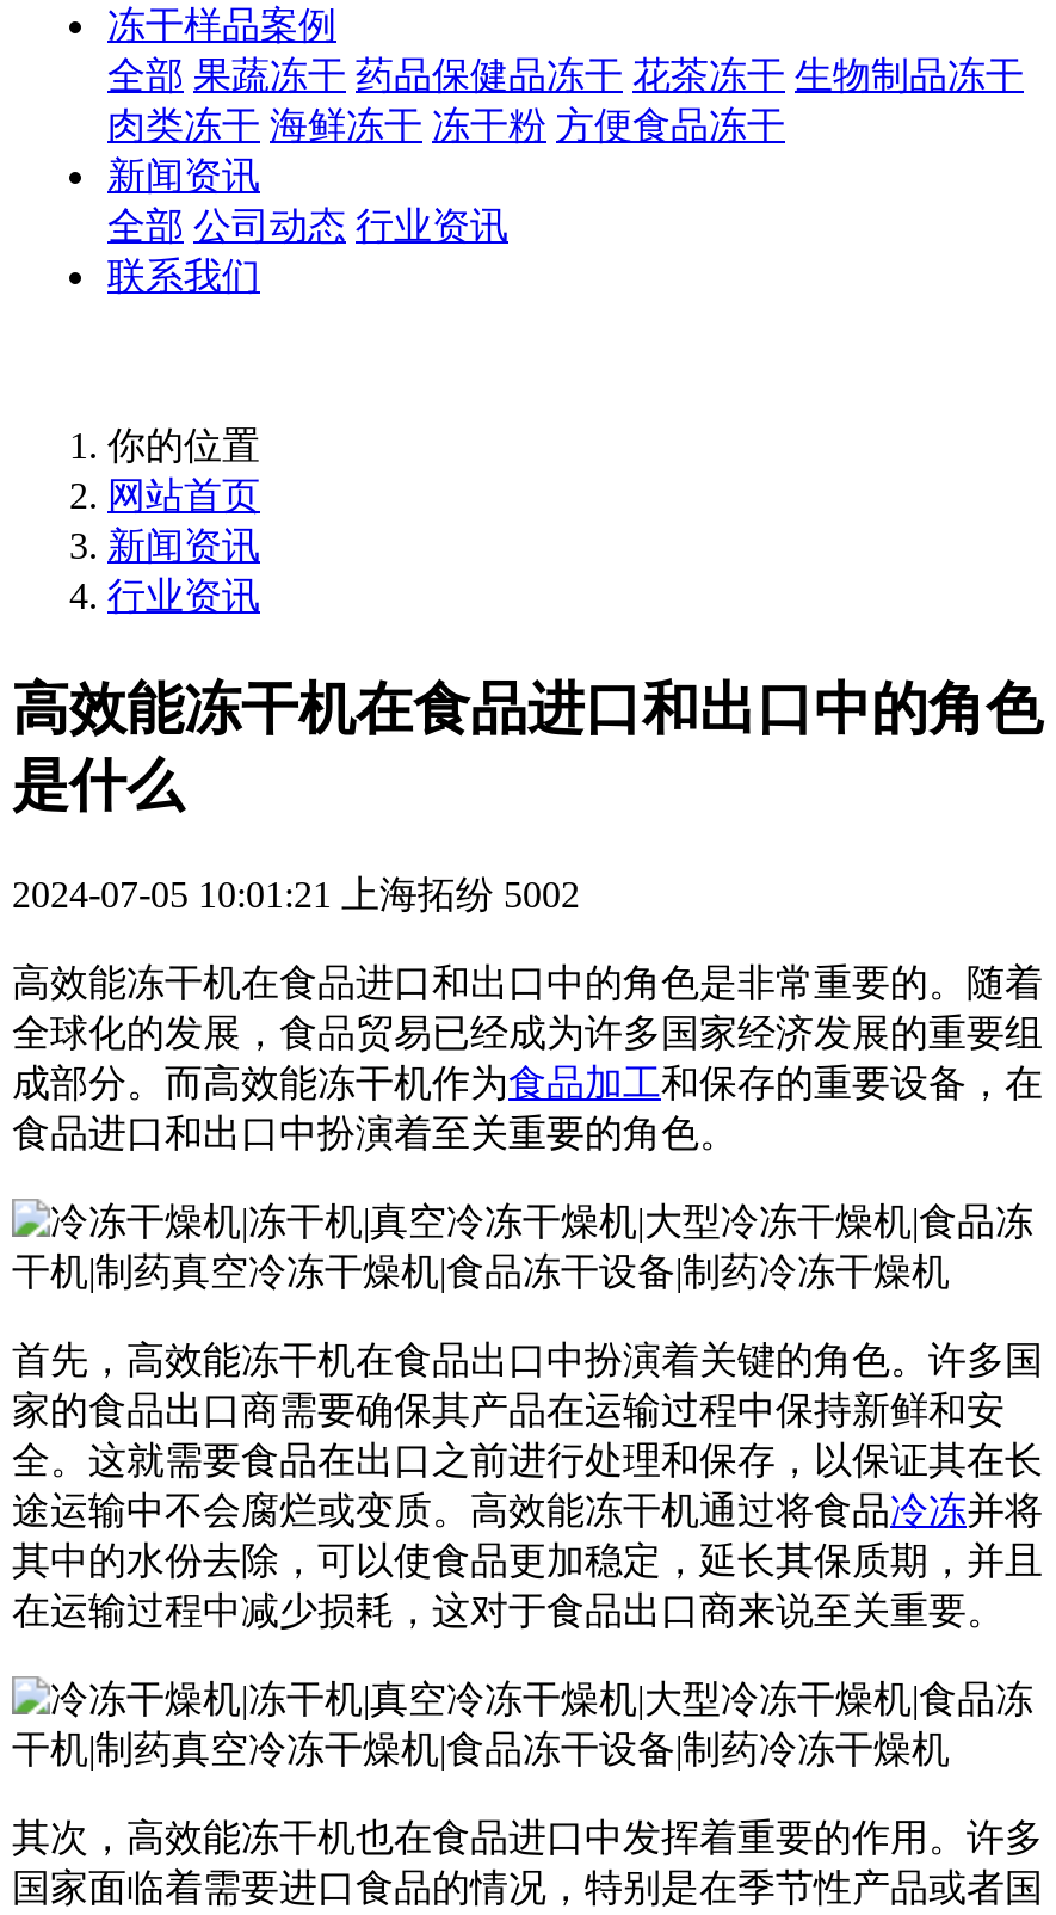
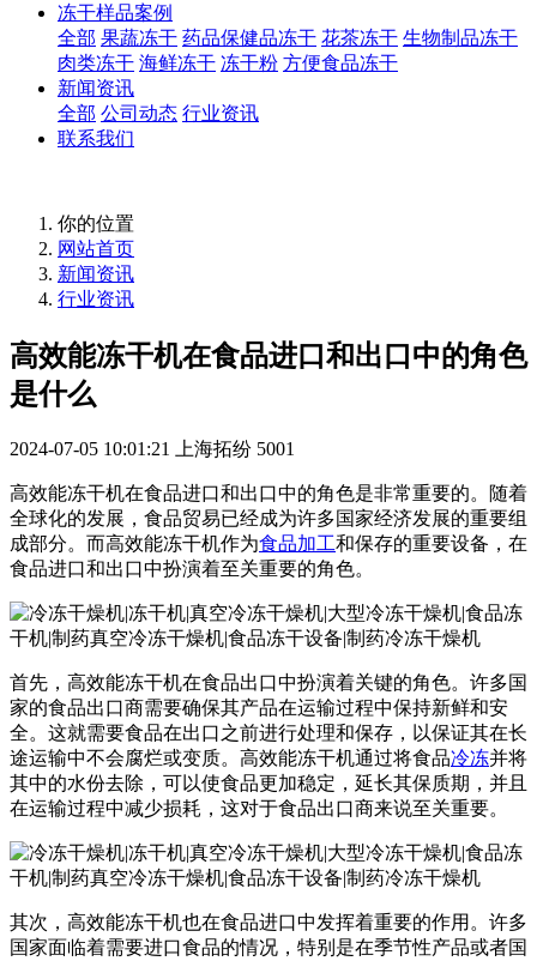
- 2024-07-05 10:01:21 上海拓纷 5002
+ 2024-07-05 10:01:21 上海拓纷 5001
